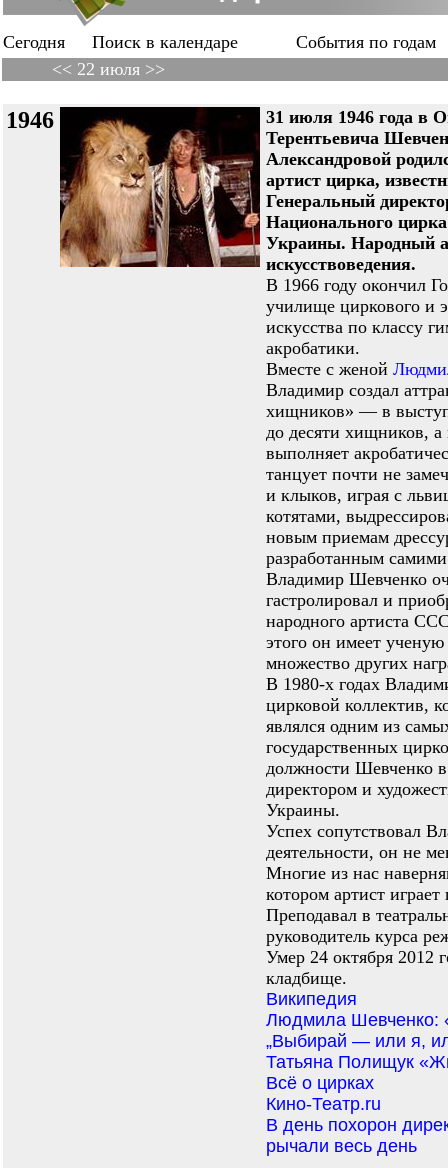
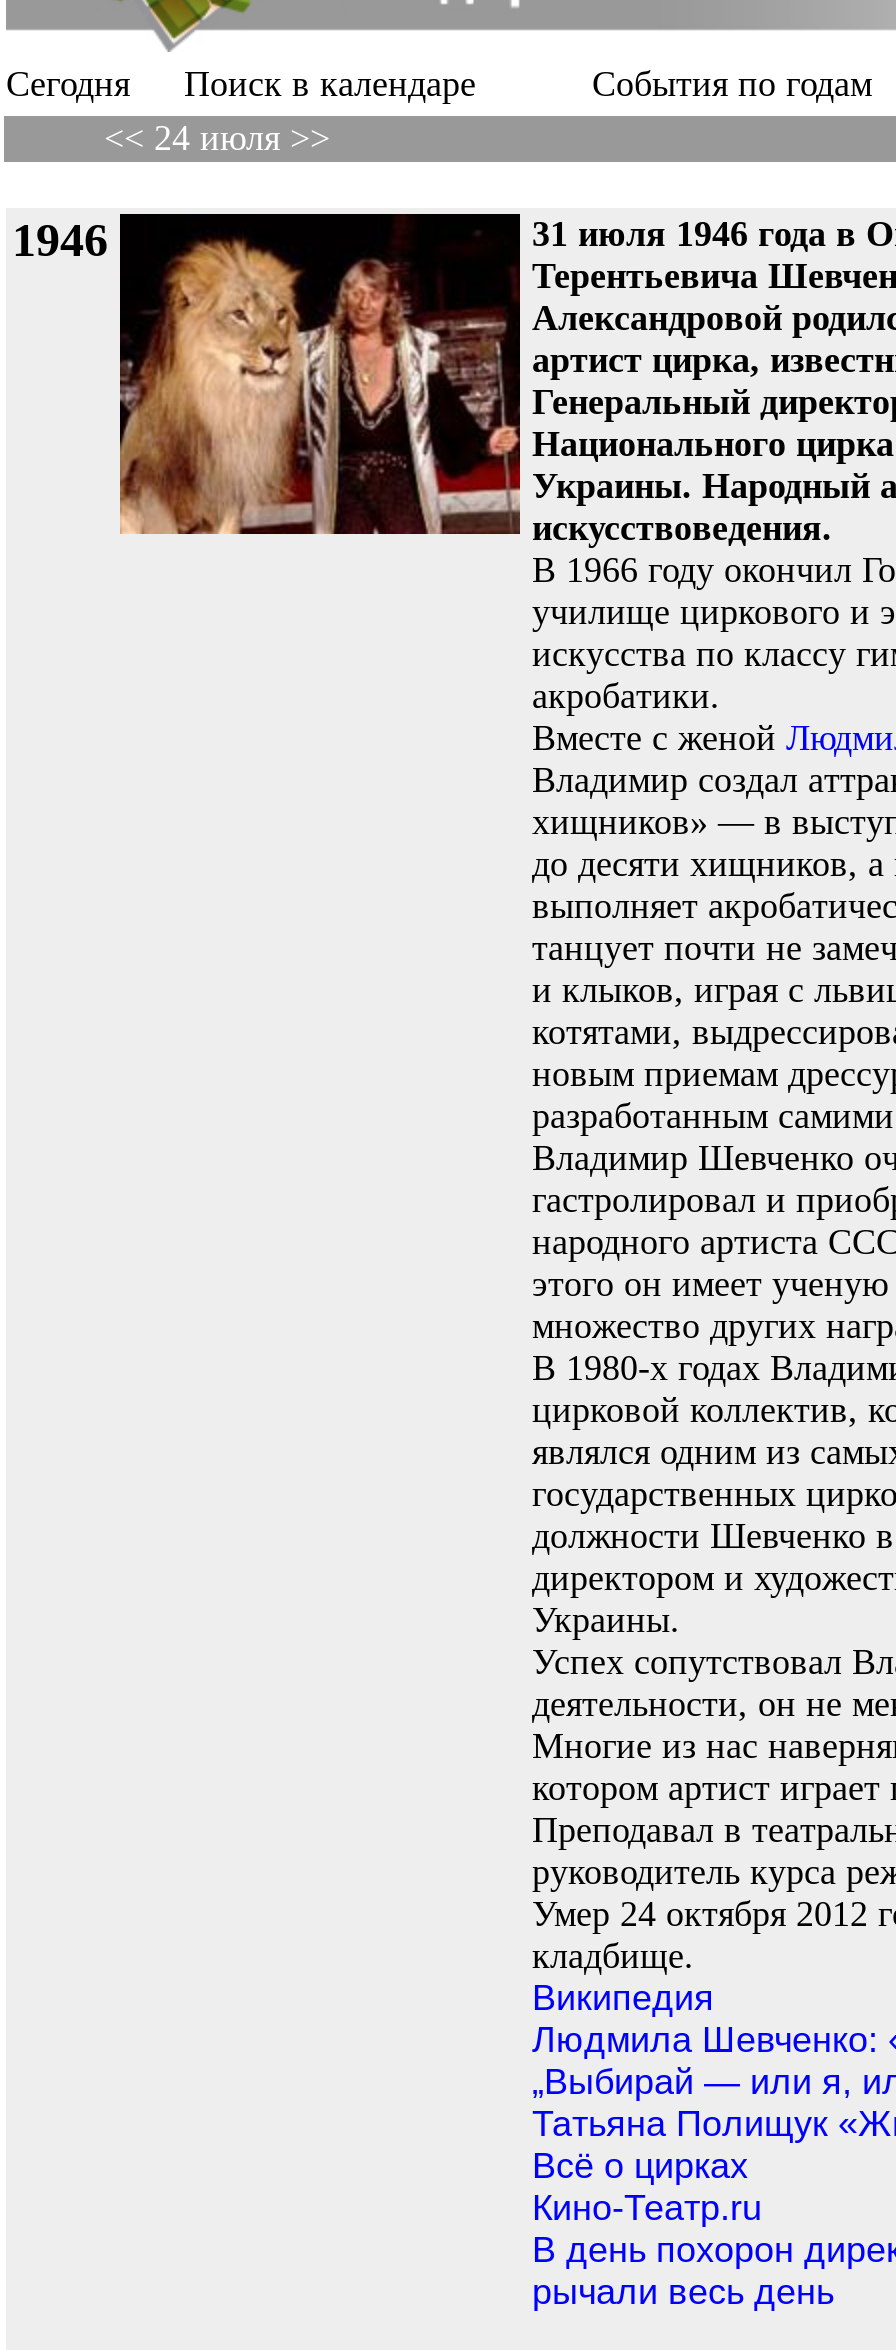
- << 22 июля >>
+ << 24 июля >>
